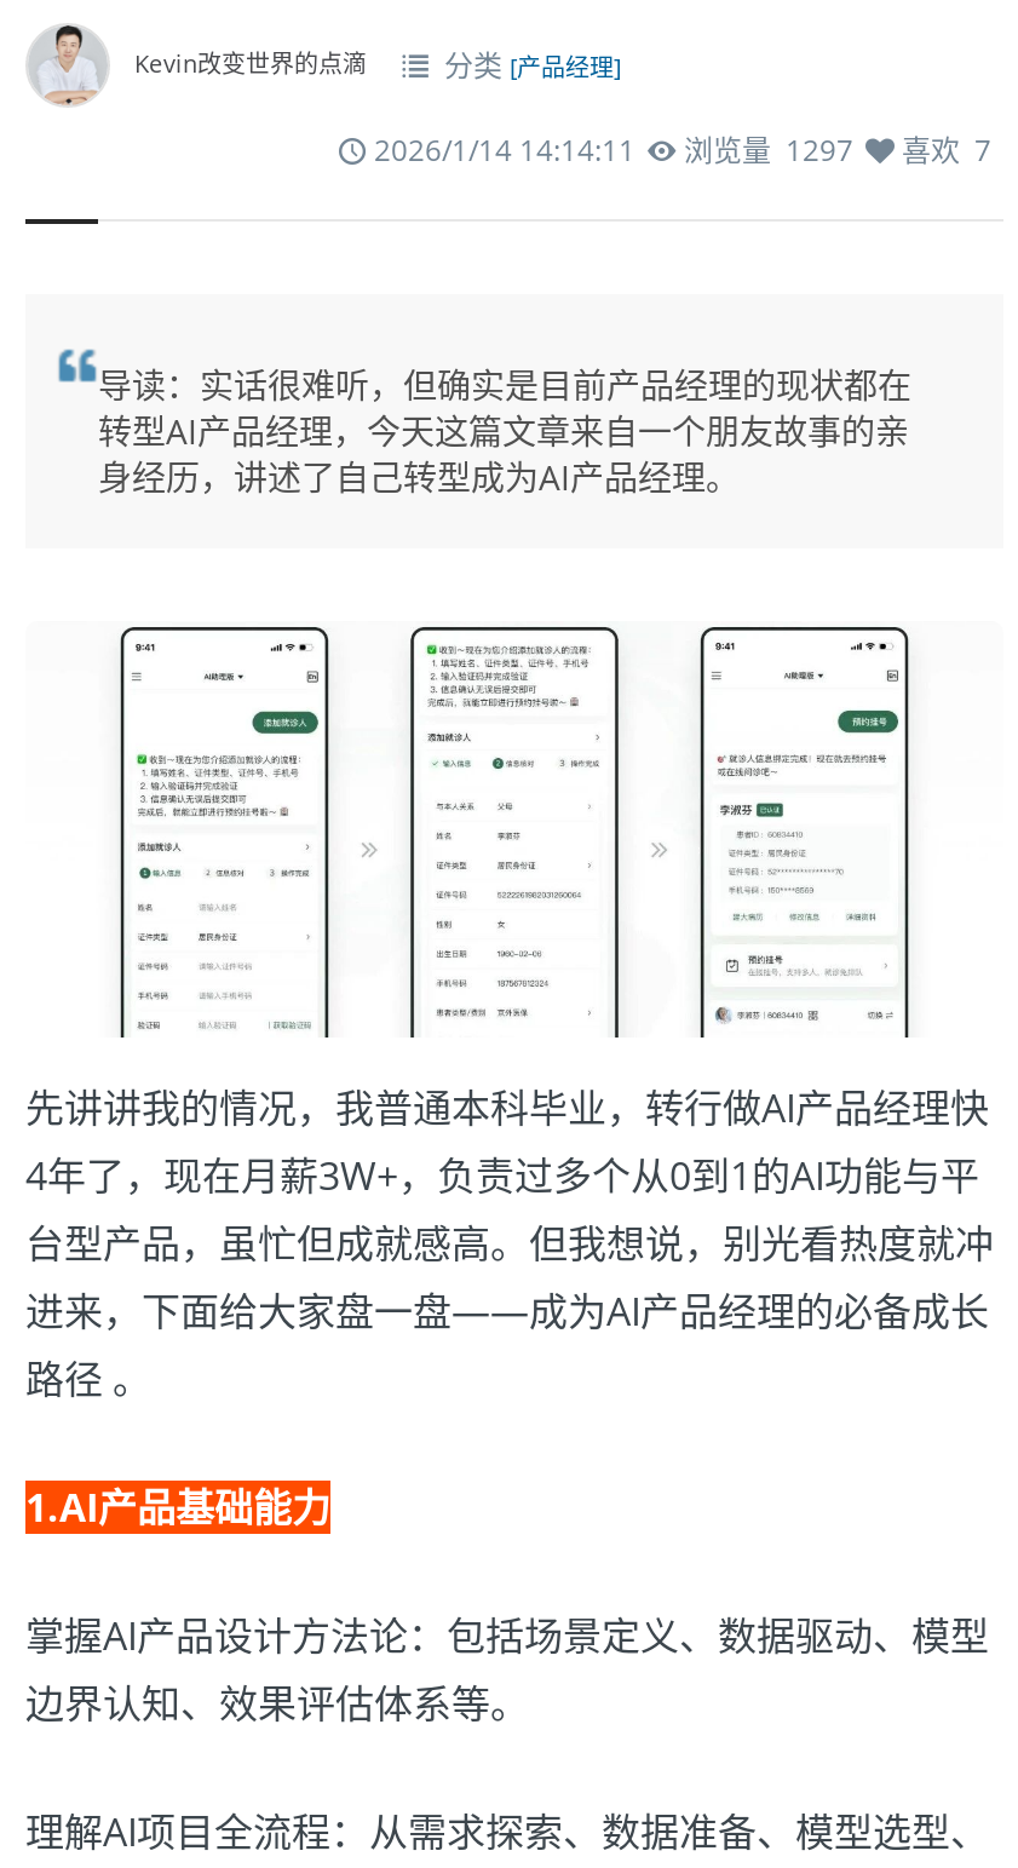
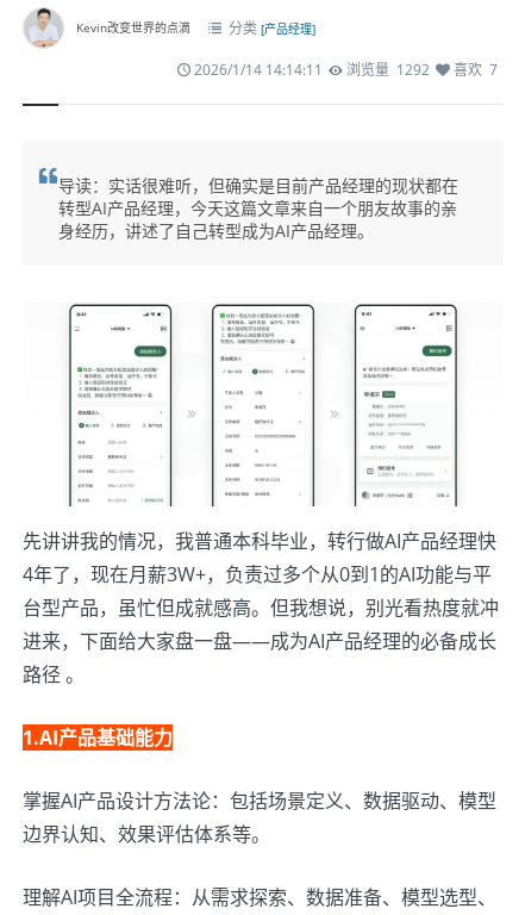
- 2026/1/14 14:14:11 浏览量 1297 喜欢 7
+ 2026/1/14 14:14:11 浏览量 1292 喜欢 7
